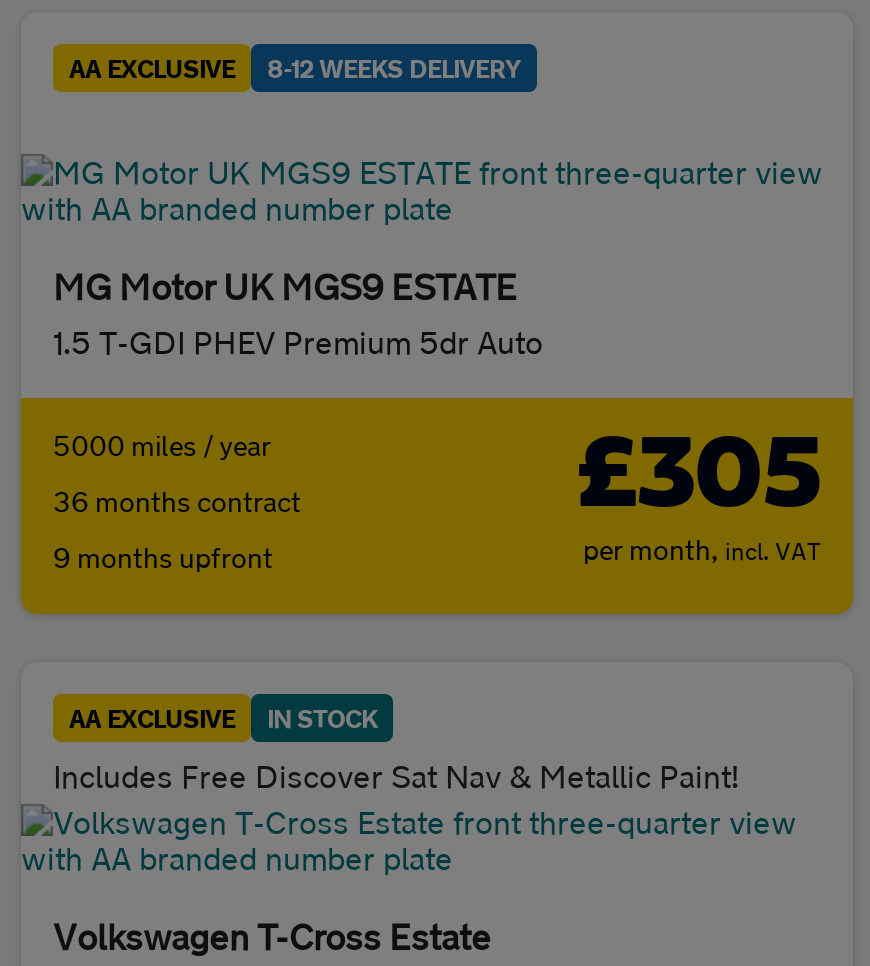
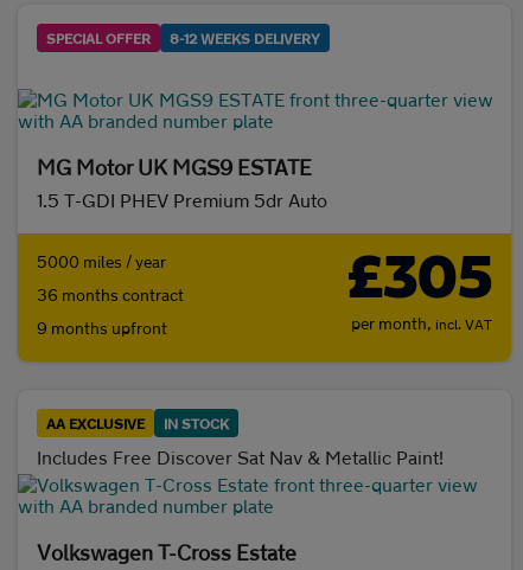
- AA EXCLUSIVE
+ SPECIAL OFFER
